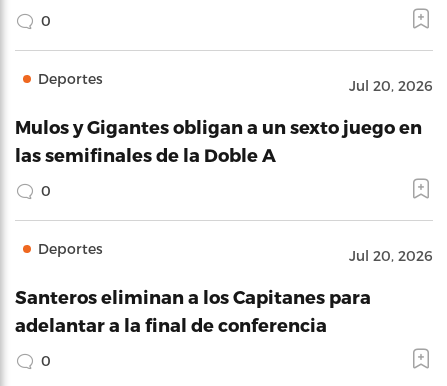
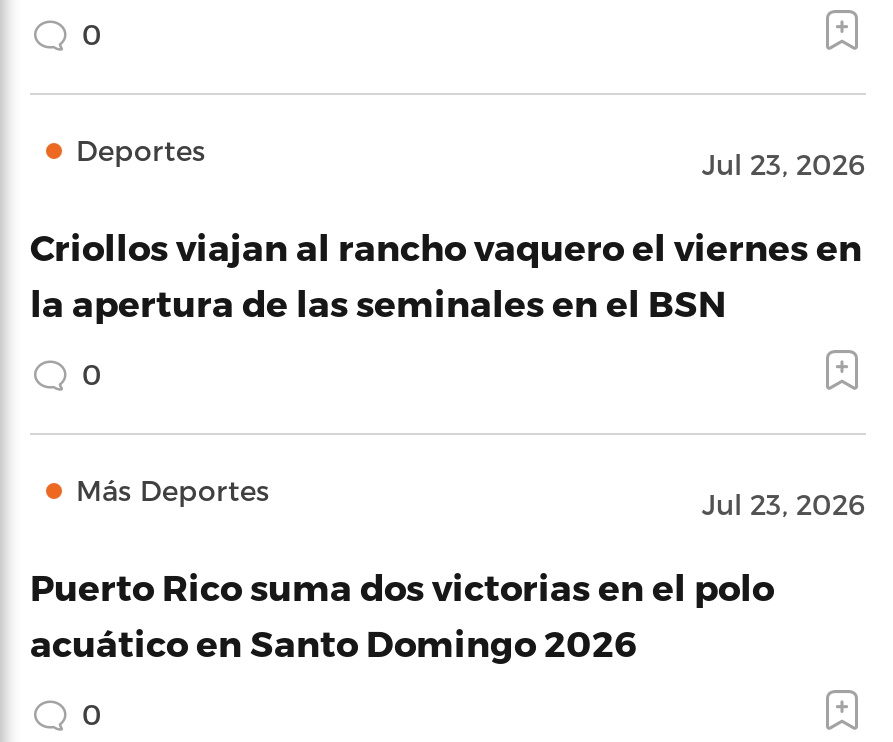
- Jul 20, 2026
+ Jul 23, 2026

- Mulos y Gigantes obligan a un sexto juego en
- las semifinales de la Doble A
+ Criollos viajan al rancho vaquero el viernes en
+ la apertura de las seminales en el BSN

- Deportes
- Jul 20, 2026
+ Más Deportes
+ Jul 23, 2026

- Santeros eliminan a los Capitanes para
- adelantar a la final de conferencia
+ Puerto Rico suma dos victorias en el polo
+ acuático en Santo Domingo 2026
